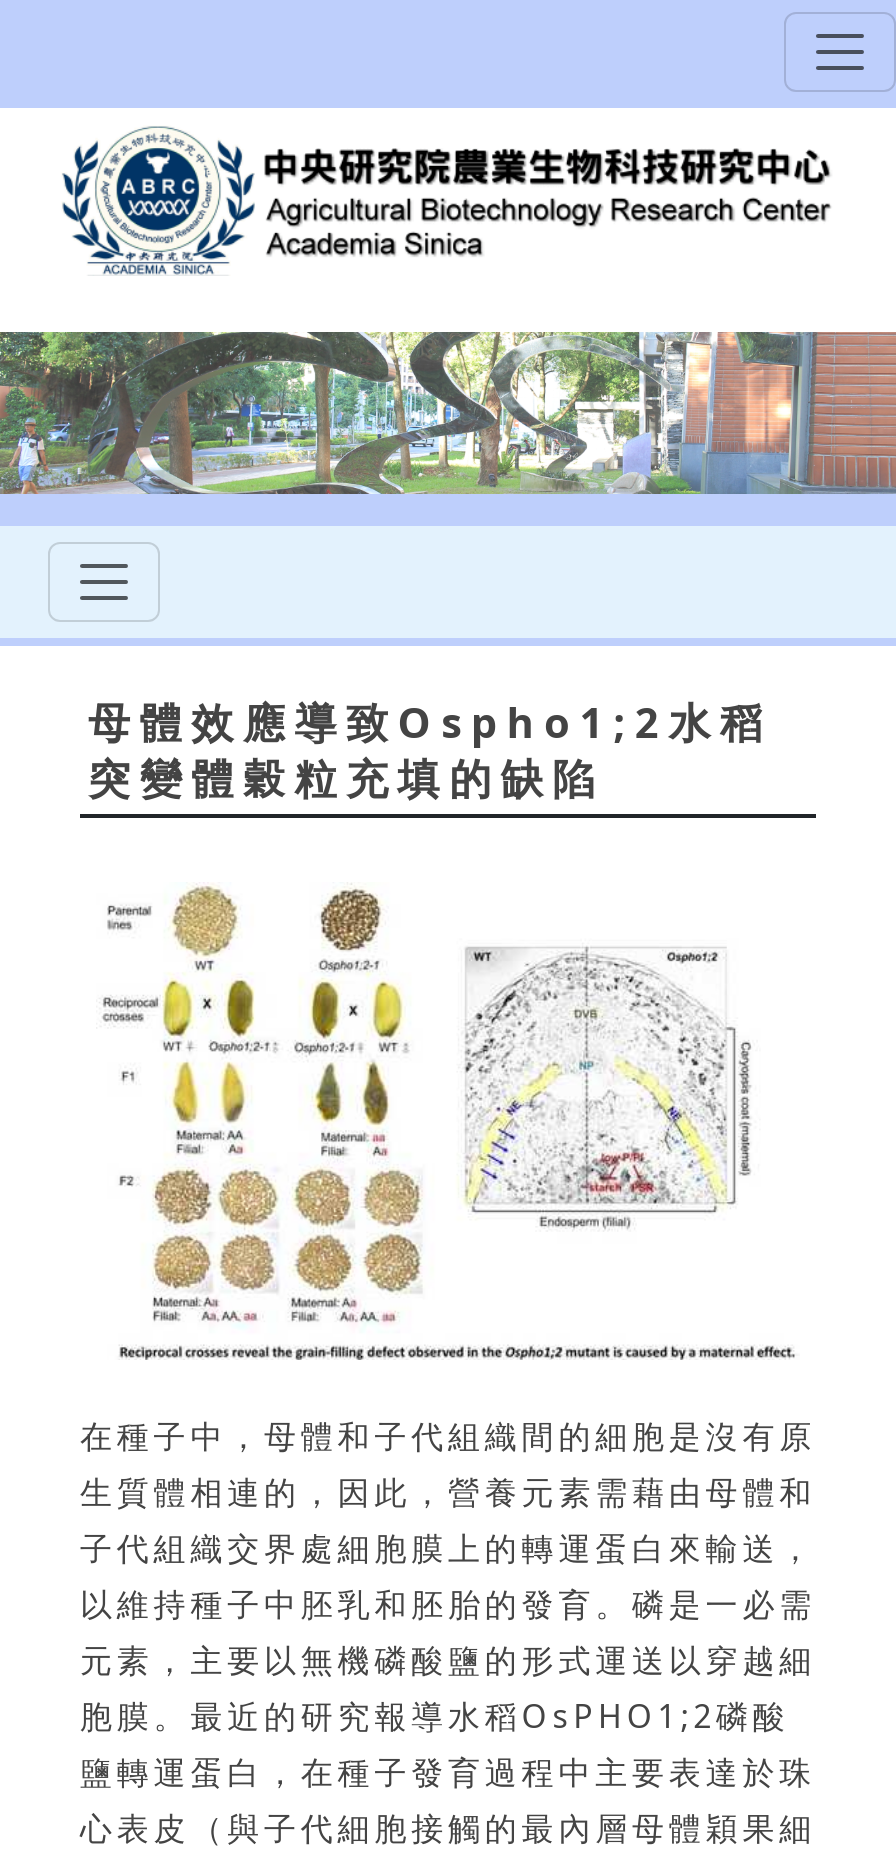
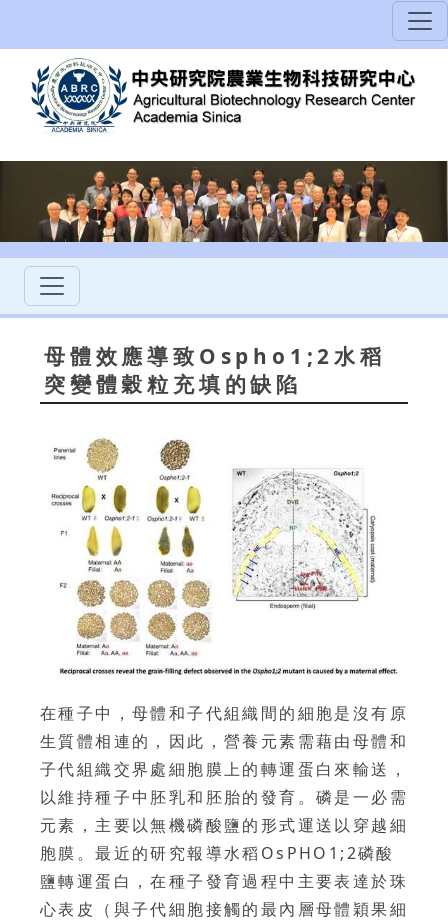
- [image]
+ [image]
